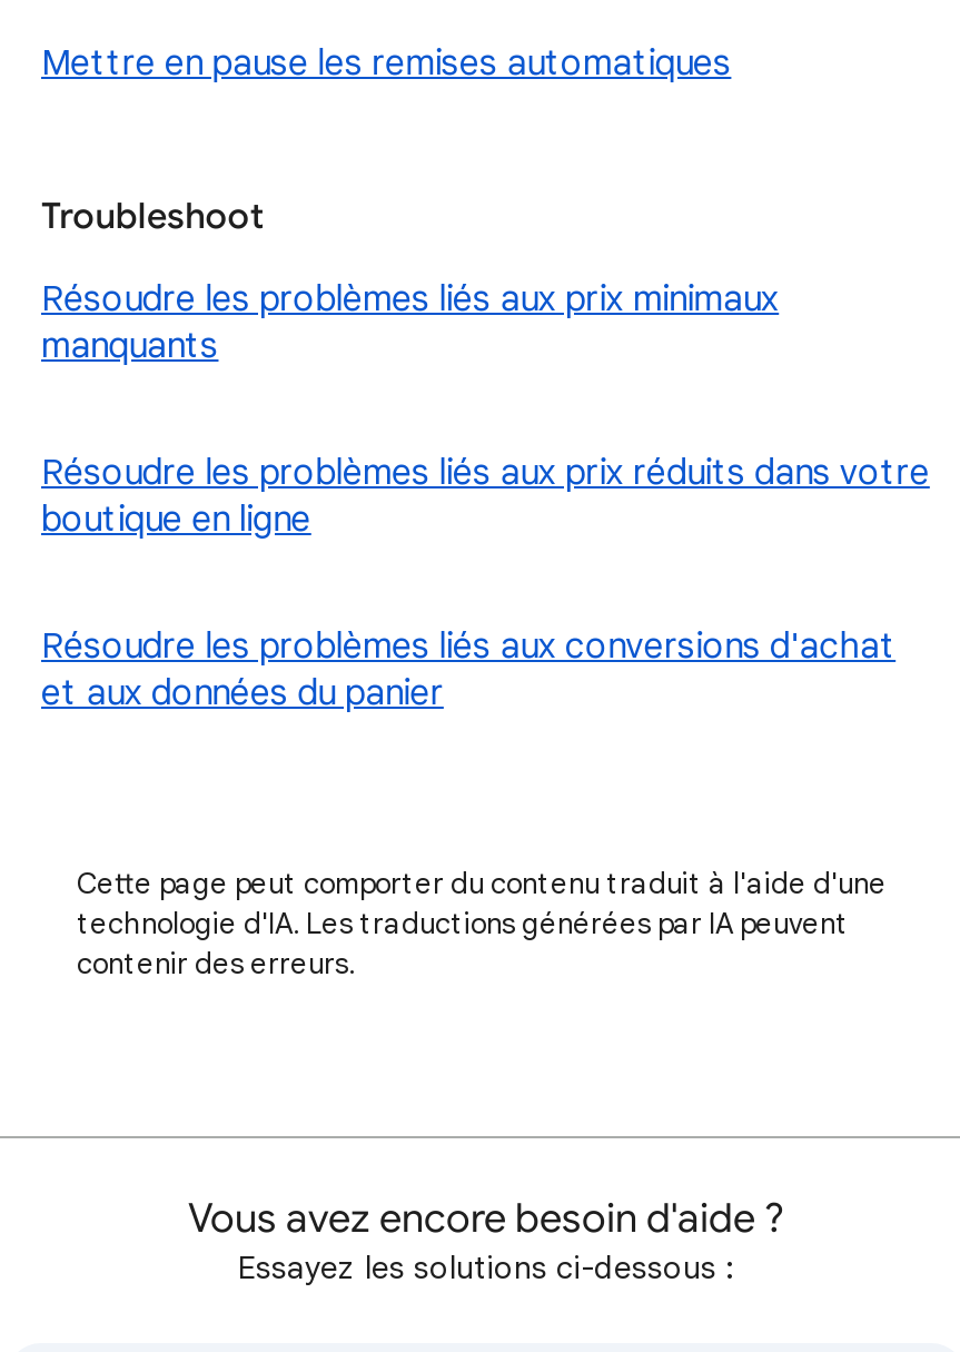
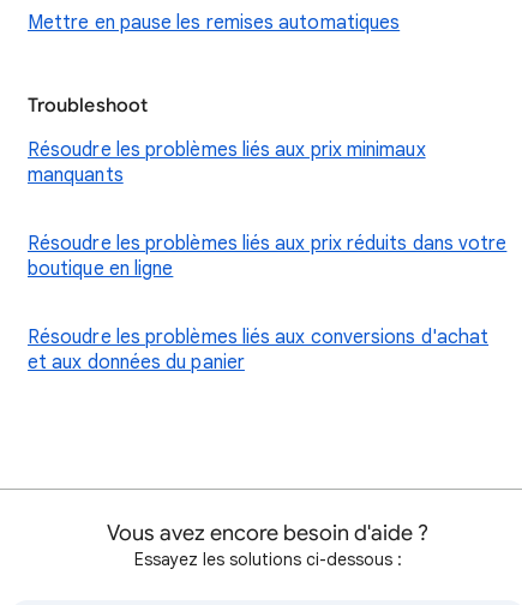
- Cette page peut comporter du contenu traduit à l'aide d'une
- technologie d'IA. Les traductions générées par IA peuvent
- contenir des erreurs.
